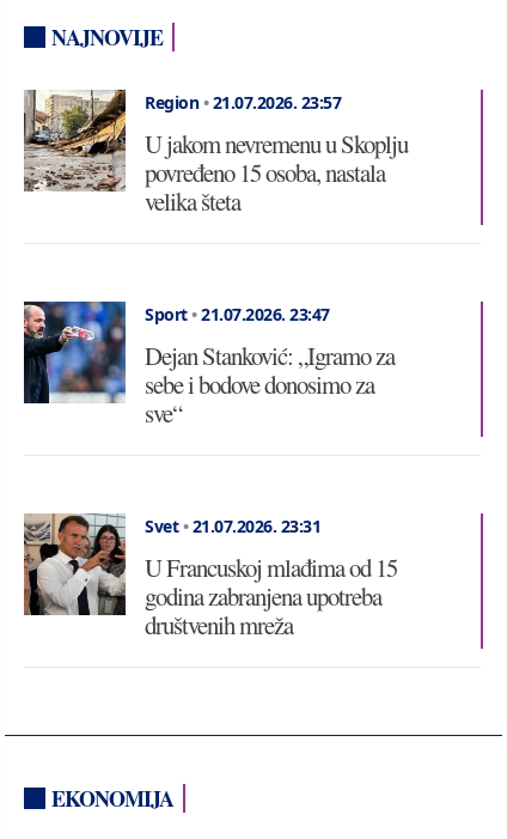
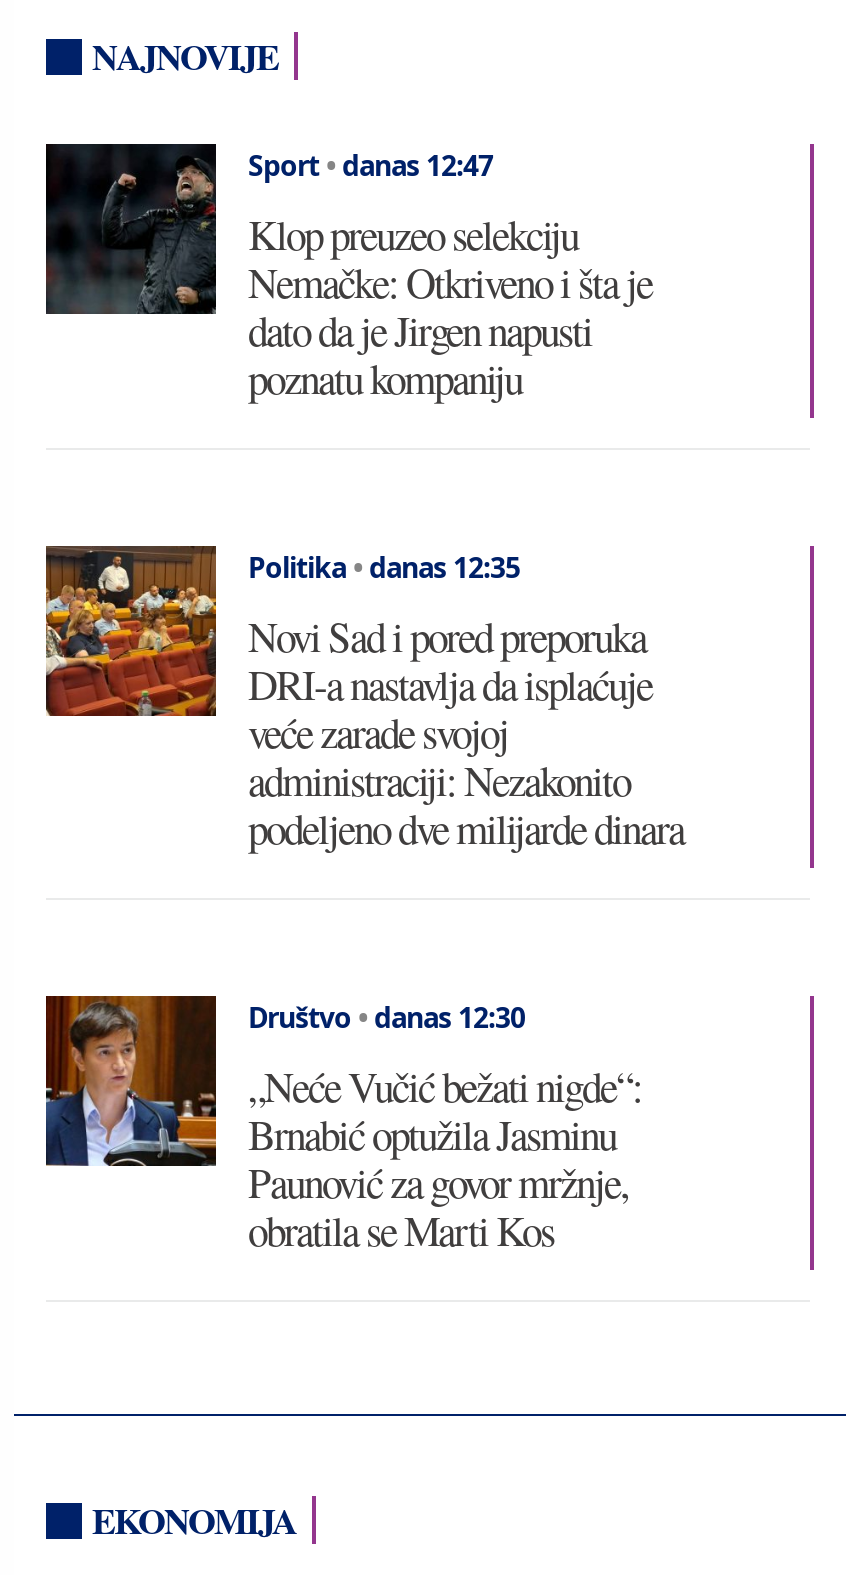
- [image]
- Region • 21.07.2026. 23:57
- U jakom nevremenu u Skoplju
- povređeno 15 osoba, nastala
- velika šteta
+ [image]
+ Sport • danas 12:47
+ Klop preuzeo selekciju
+ Nemačke: Otkriveno i šta je
+ dato da je Jirgen napusti
+ poznatu kompaniju

- [image]
- Sport • 21.07.2026. 23:47
- Dejan Stanković: „Igramo za
- sebe i bodove donosimo za
- sve“
+ [image]
+ Politika • danas 12:35
+ Novi Sad i pored preporuka
+ DRI-a nastavlja da isplaćuje
+ veće zarade svojoj
+ administraciji: Nezakonito
+ podeljeno dve milijarde dinara

- [image]
- Svet • 21.07.2026. 23:31
- U Francuskoj mlađima od 15
- godina zabranjena upotreba
- društvenih mreža
+ [image]
+ Društvo • danas 12:30
+ „Neće Vučić bežati nigde“:
+ Brnabić optužila Jasminu
+ Paunović za govor mržnje,
+ obratila se Marti Kos
